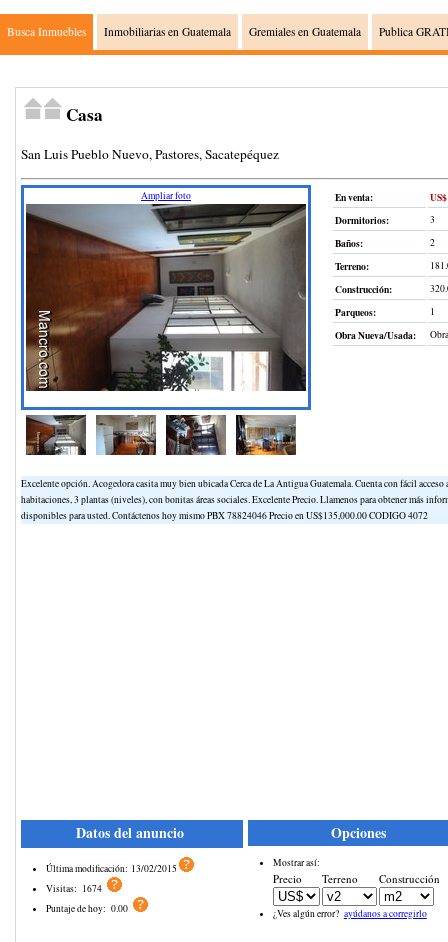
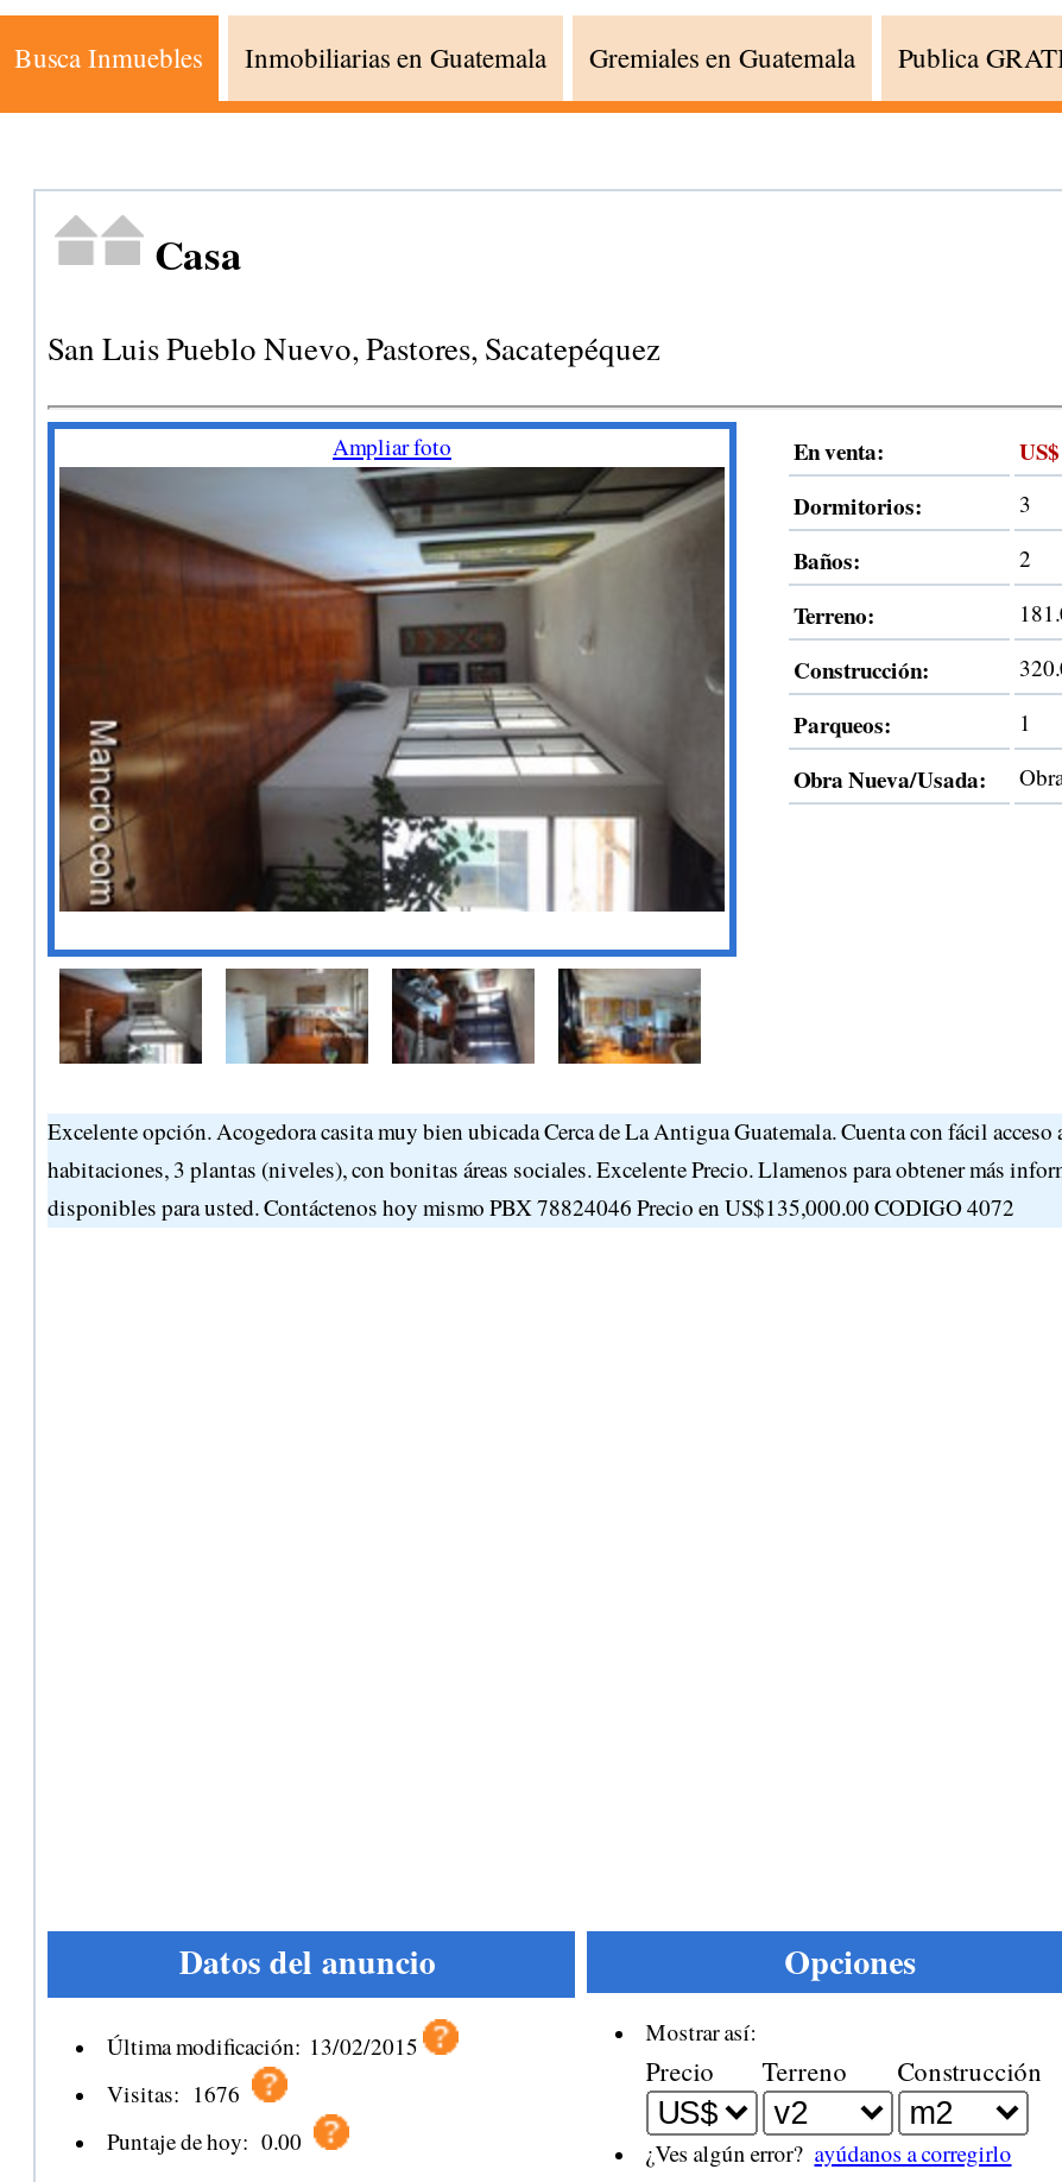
- Visitas: 1674
+ Visitas: 1676
